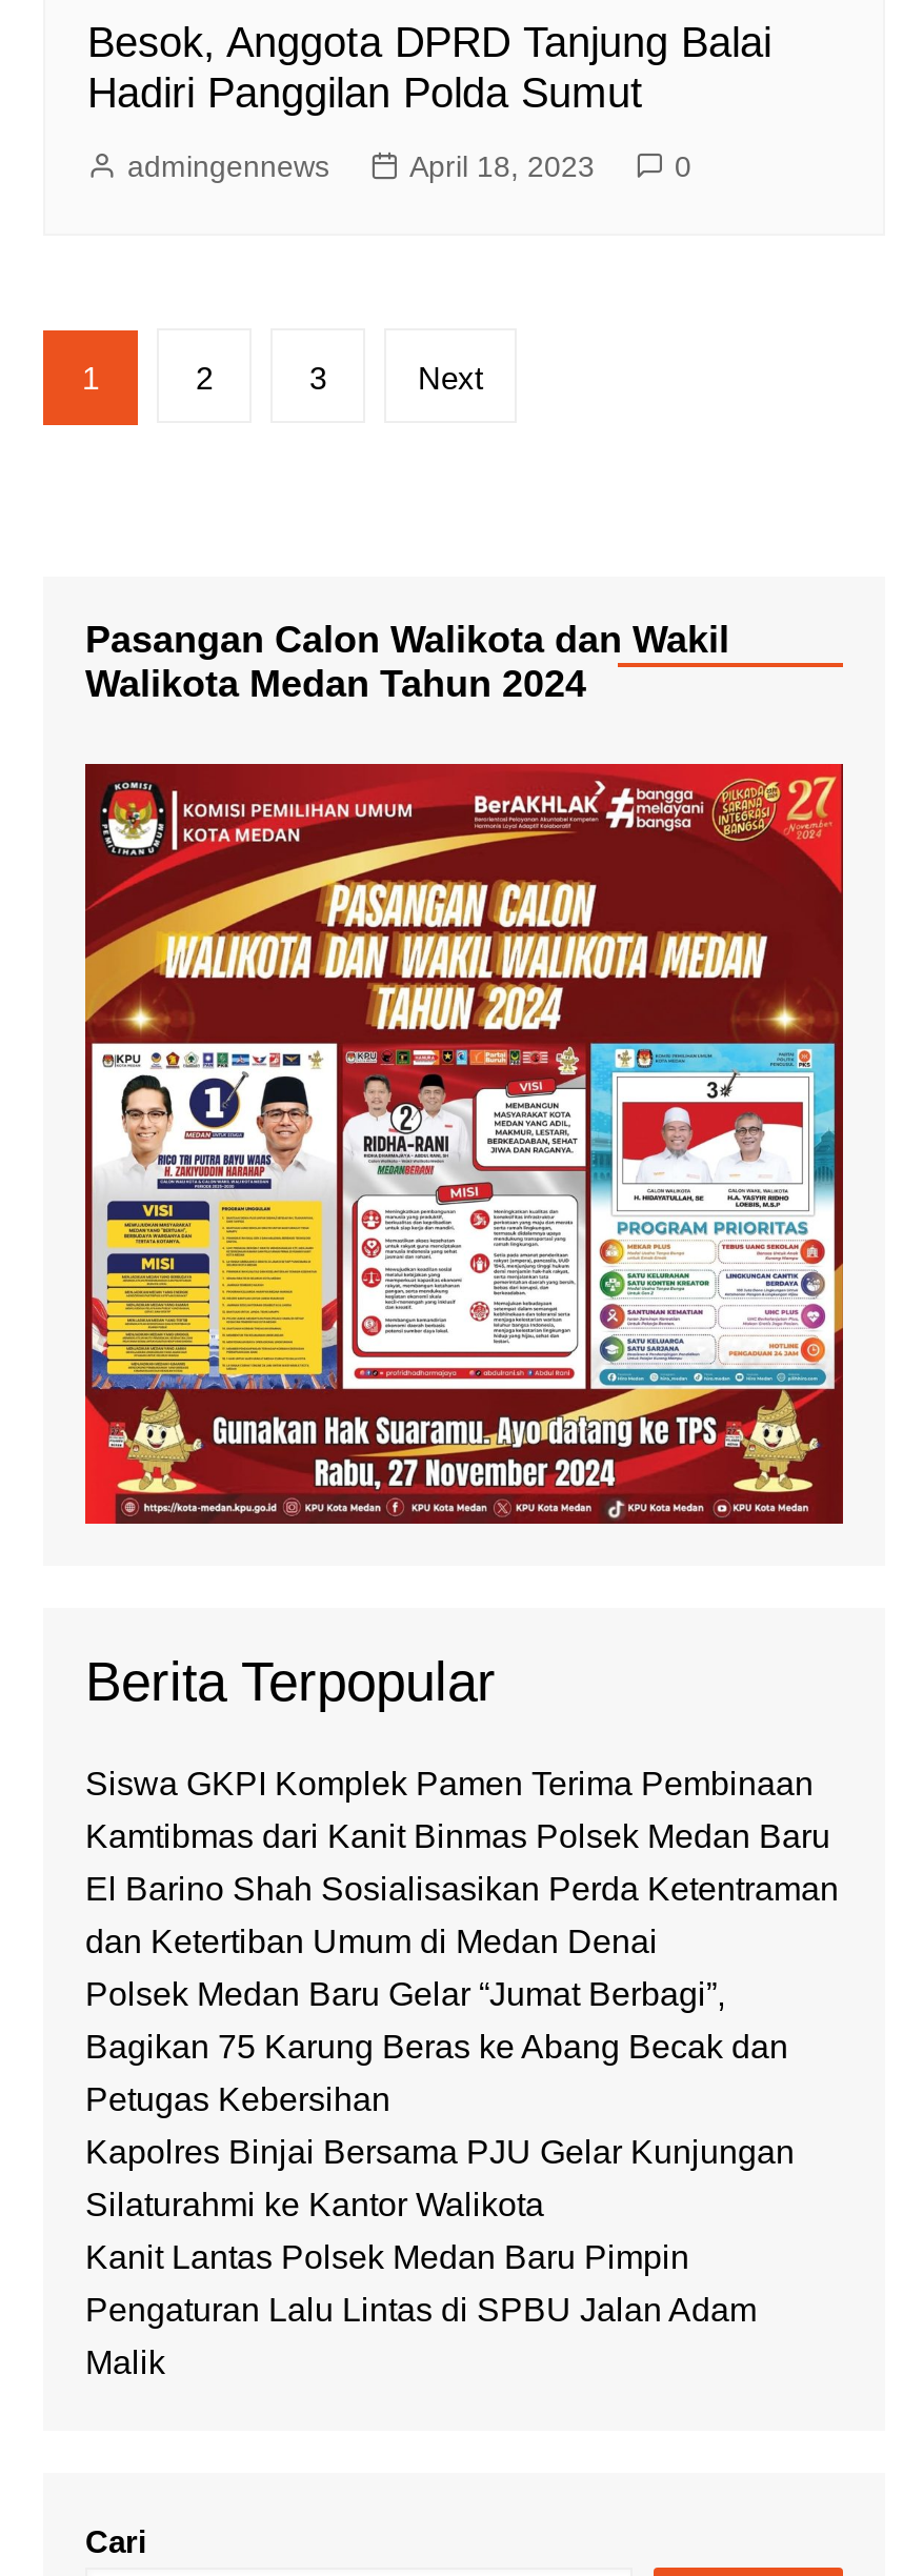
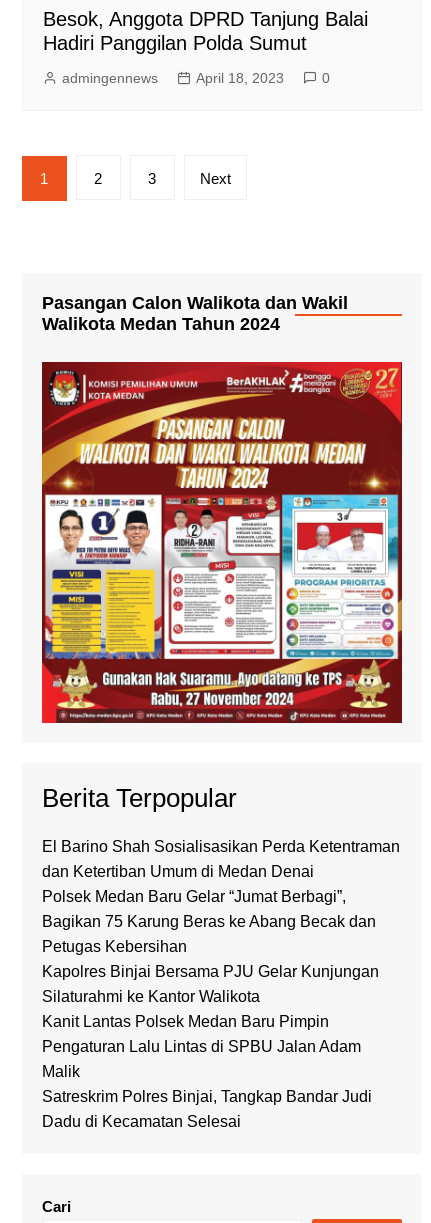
- Siswa GKPI Komplek Pamen Terima Pembinaan
- Kamtibmas dari Kanit Binmas Polsek Medan Baru

moved up: El Barino Shah Sosialisasikan Perda Ketentraman | dan Ketertiban Umum di Medan Denai | Polsek Medan Baru Gelar “Jumat Berbagi”, | ... | Pengaturan Lalu Lintas di SPBU Jalan Adam | Malik

+ Satreskrim Polres Binjai, Tangkap Bandar Judi
+ Dadu di Kecamatan Selesai
